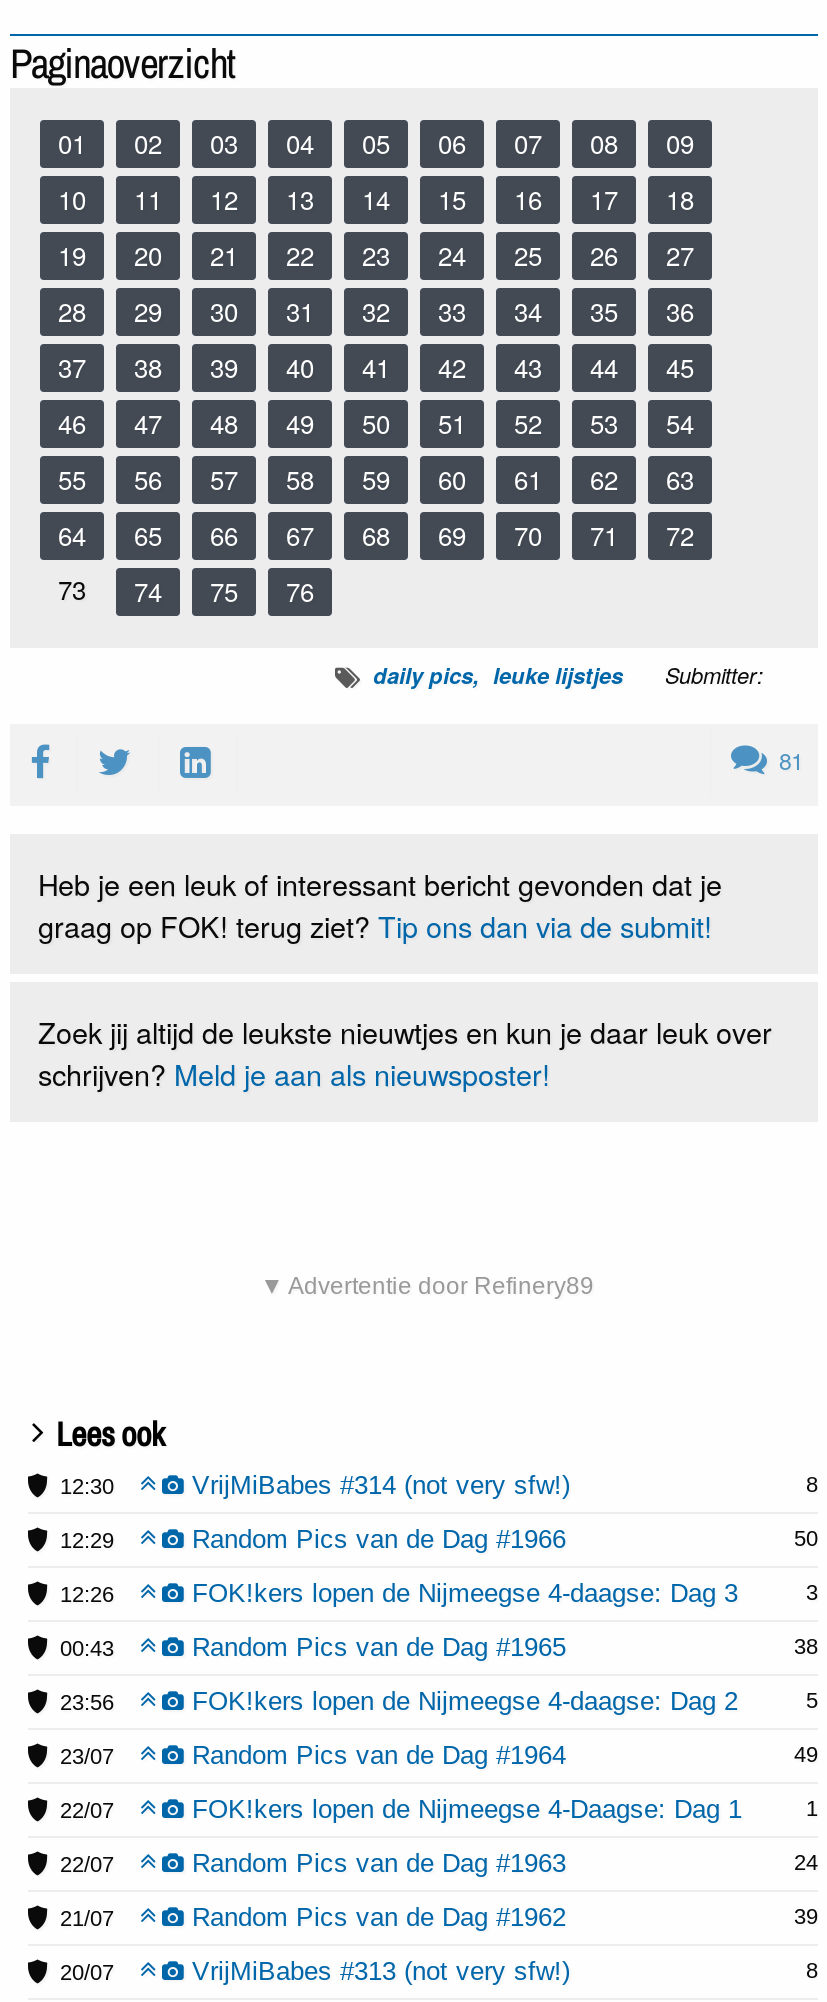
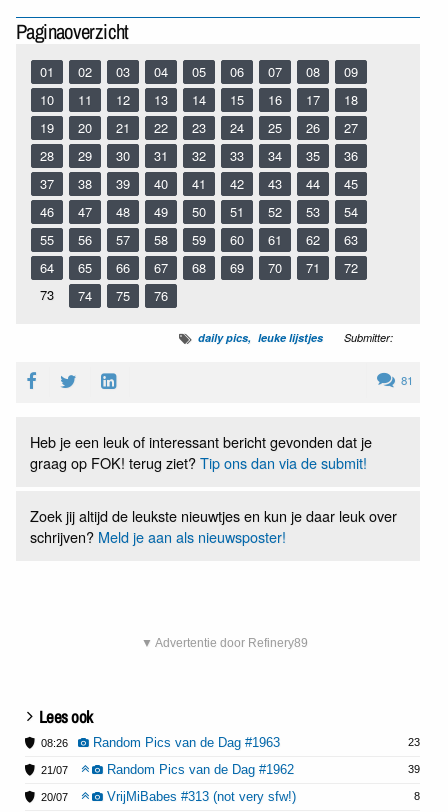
- 8
- 12:30
- VrijMiBabes #314 (not very sfw!)
- 50
- 12:29
- Random Pics van de Dag #1966
- 3
- 12:26
- FOK!kers lopen de Nijmeegse 4-daagse: Dag 3
- 38
- 00:43
- Random Pics van de Dag #1965
- 5
- 23:56
- FOK!kers lopen de Nijmeegse 4-daagse: Dag 2
- 49
- 23/07
- Random Pics van de Dag #1964
- 1
- 22/07
- FOK!kers lopen de Nijmeegse 4-Daagse: Dag 1
- 24
- 22/07
+ 23
+ 08:26
